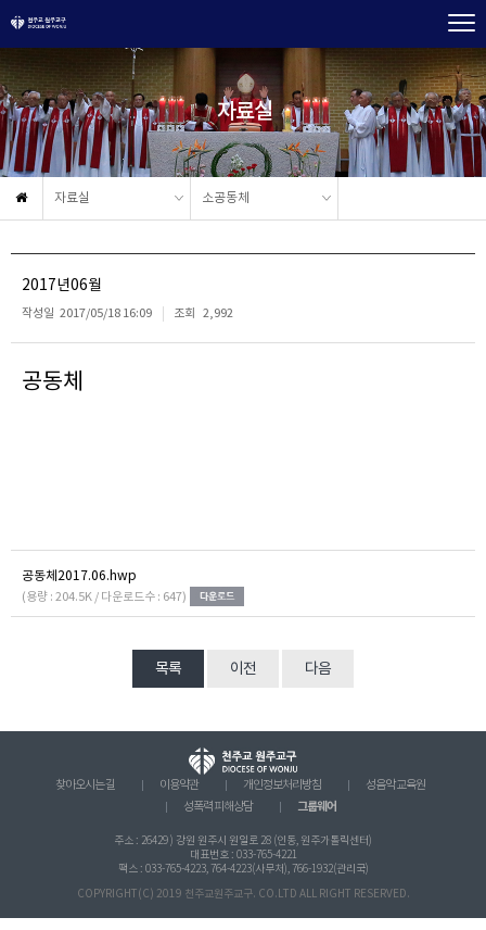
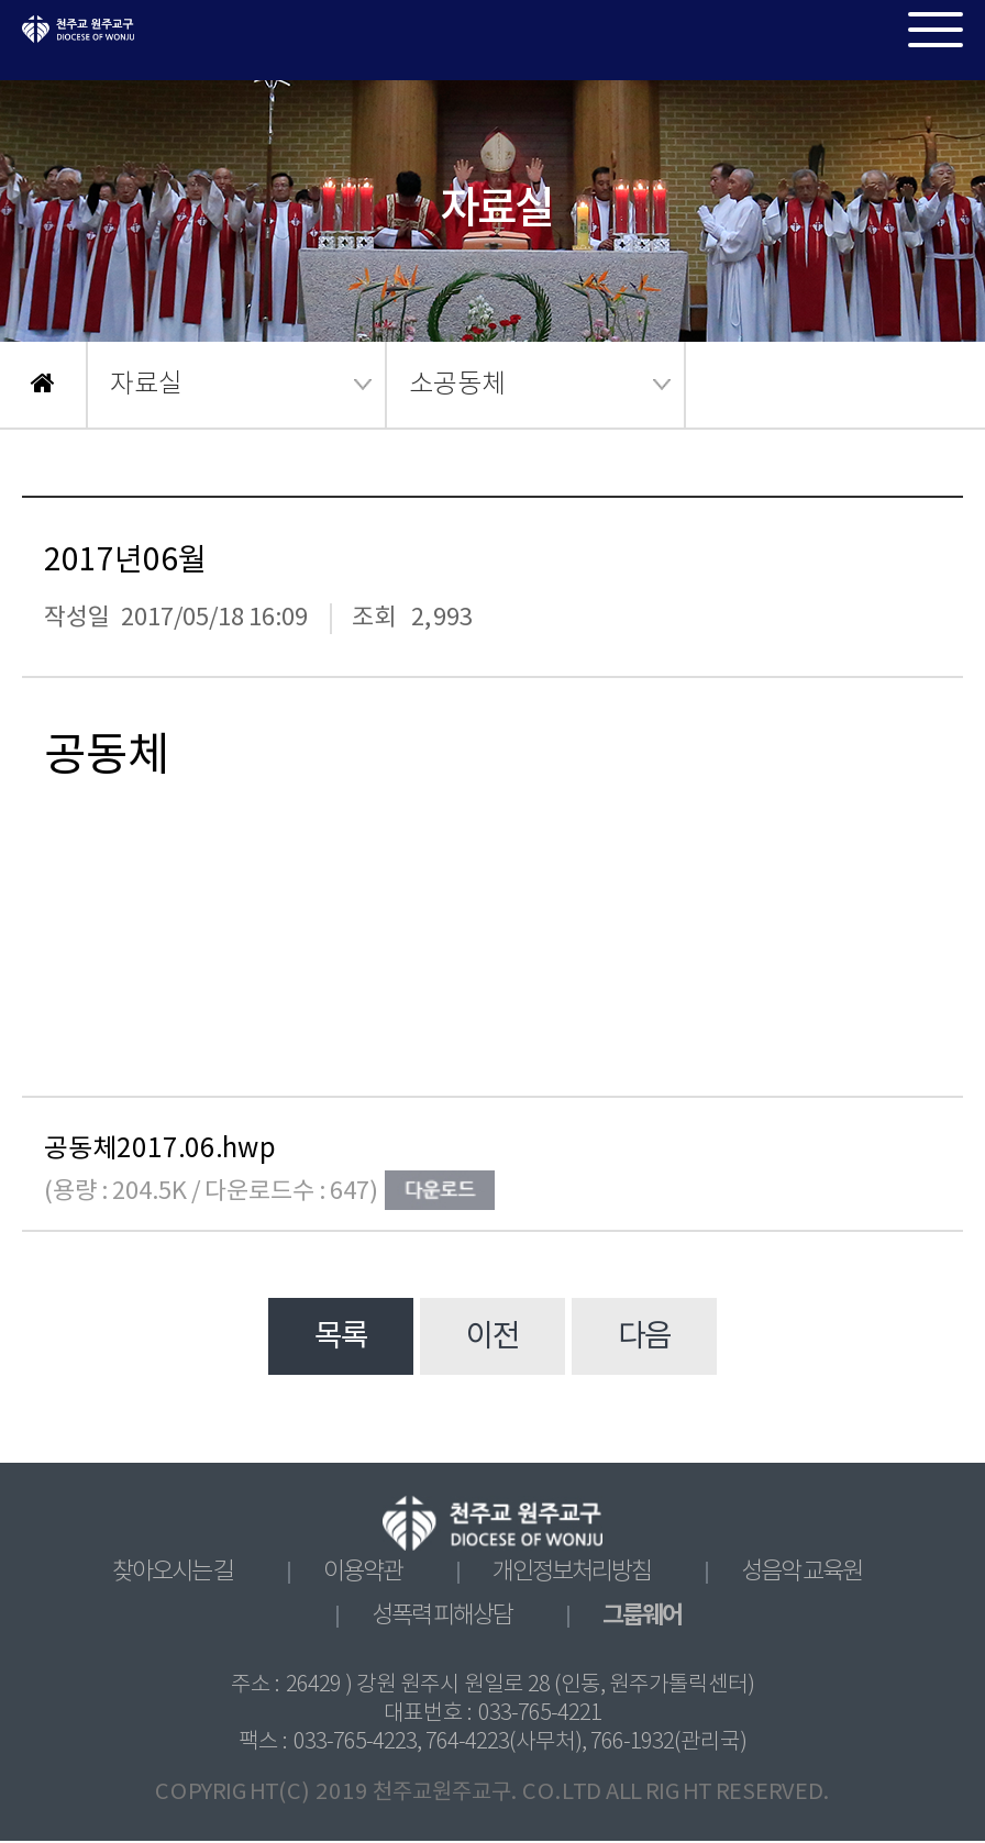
- 작성일 2017/05/18 16:09 조회 2,992
+ 작성일 2017/05/18 16:09 조회 2,993
